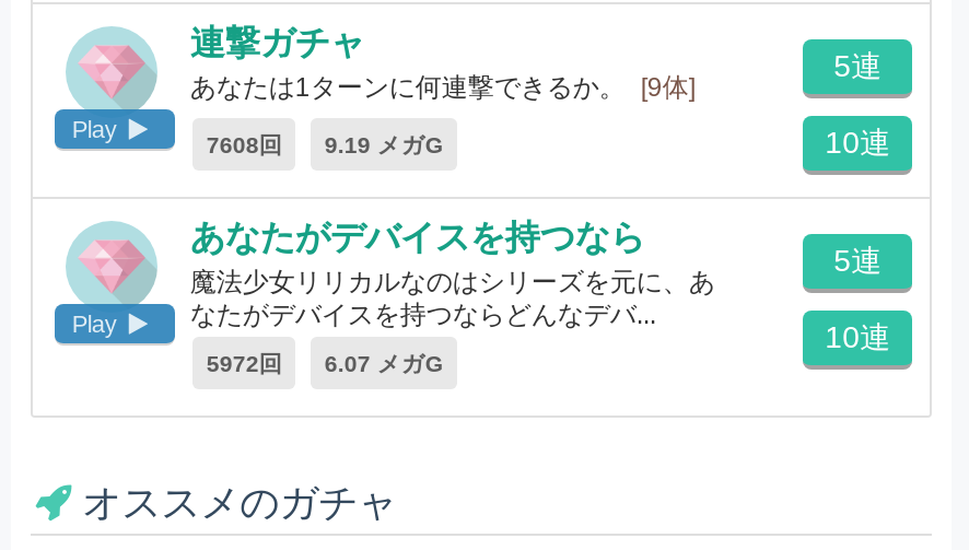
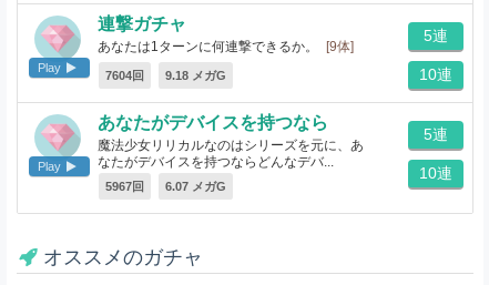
- 7608回
+ 7604回

- 9.19 メガG
+ 9.18 メガG

- 5972回
+ 5967回
